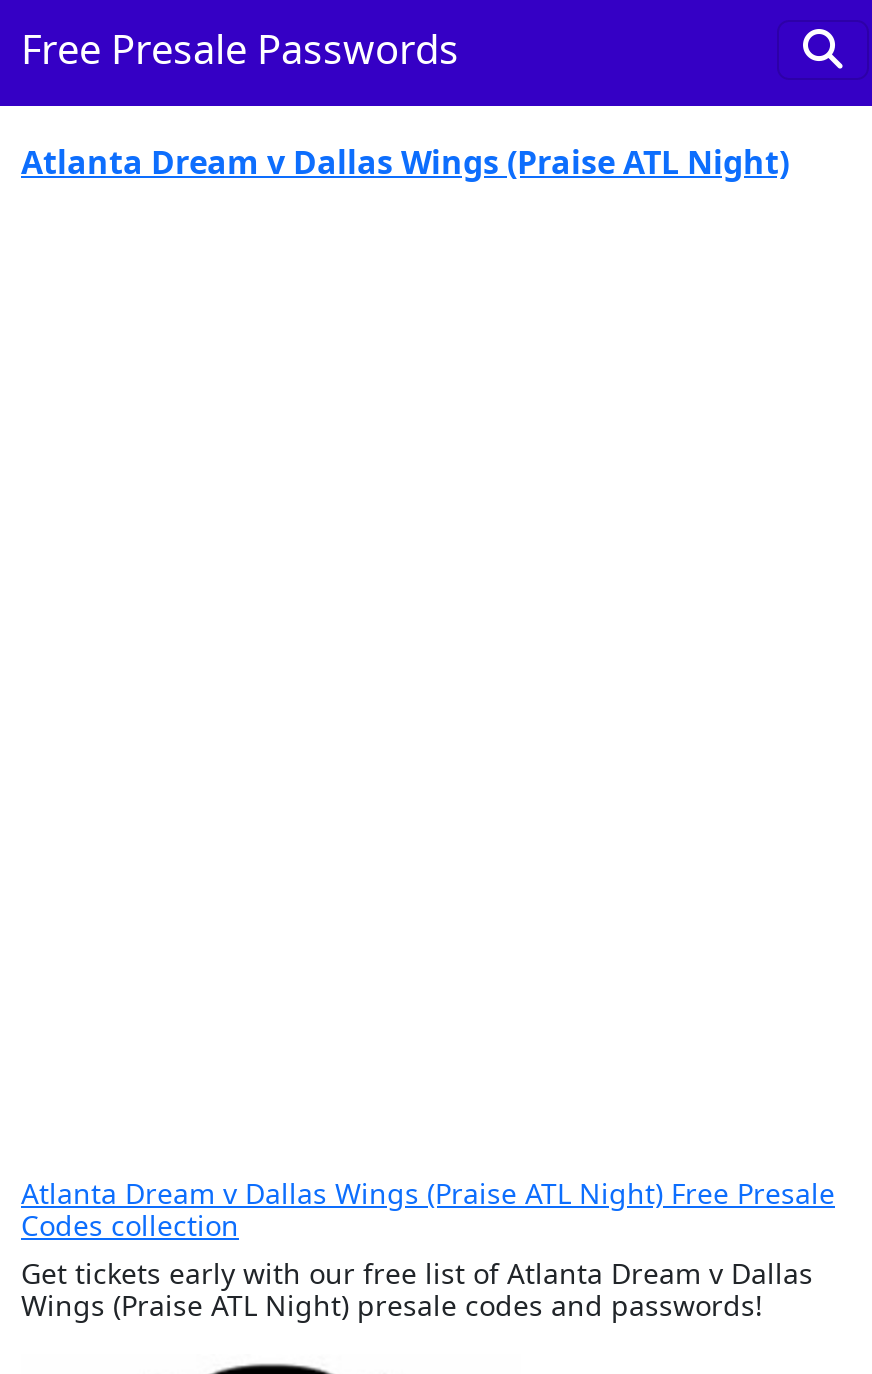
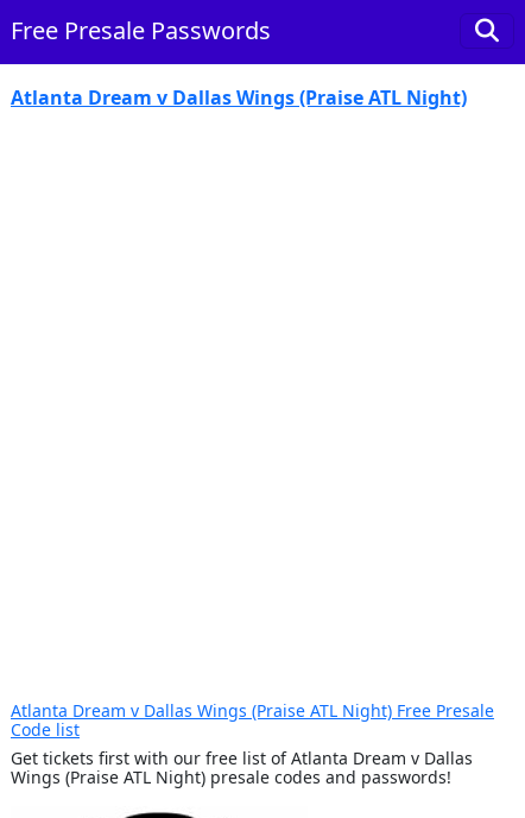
- Codes collection
- Get tickets early with our free list of Atlanta Dream v Dallas
+ Code list
+ Get tickets first with our free list of Atlanta Dream v Dallas
